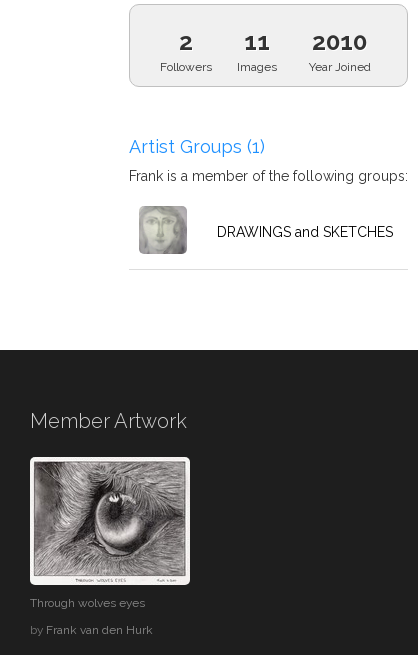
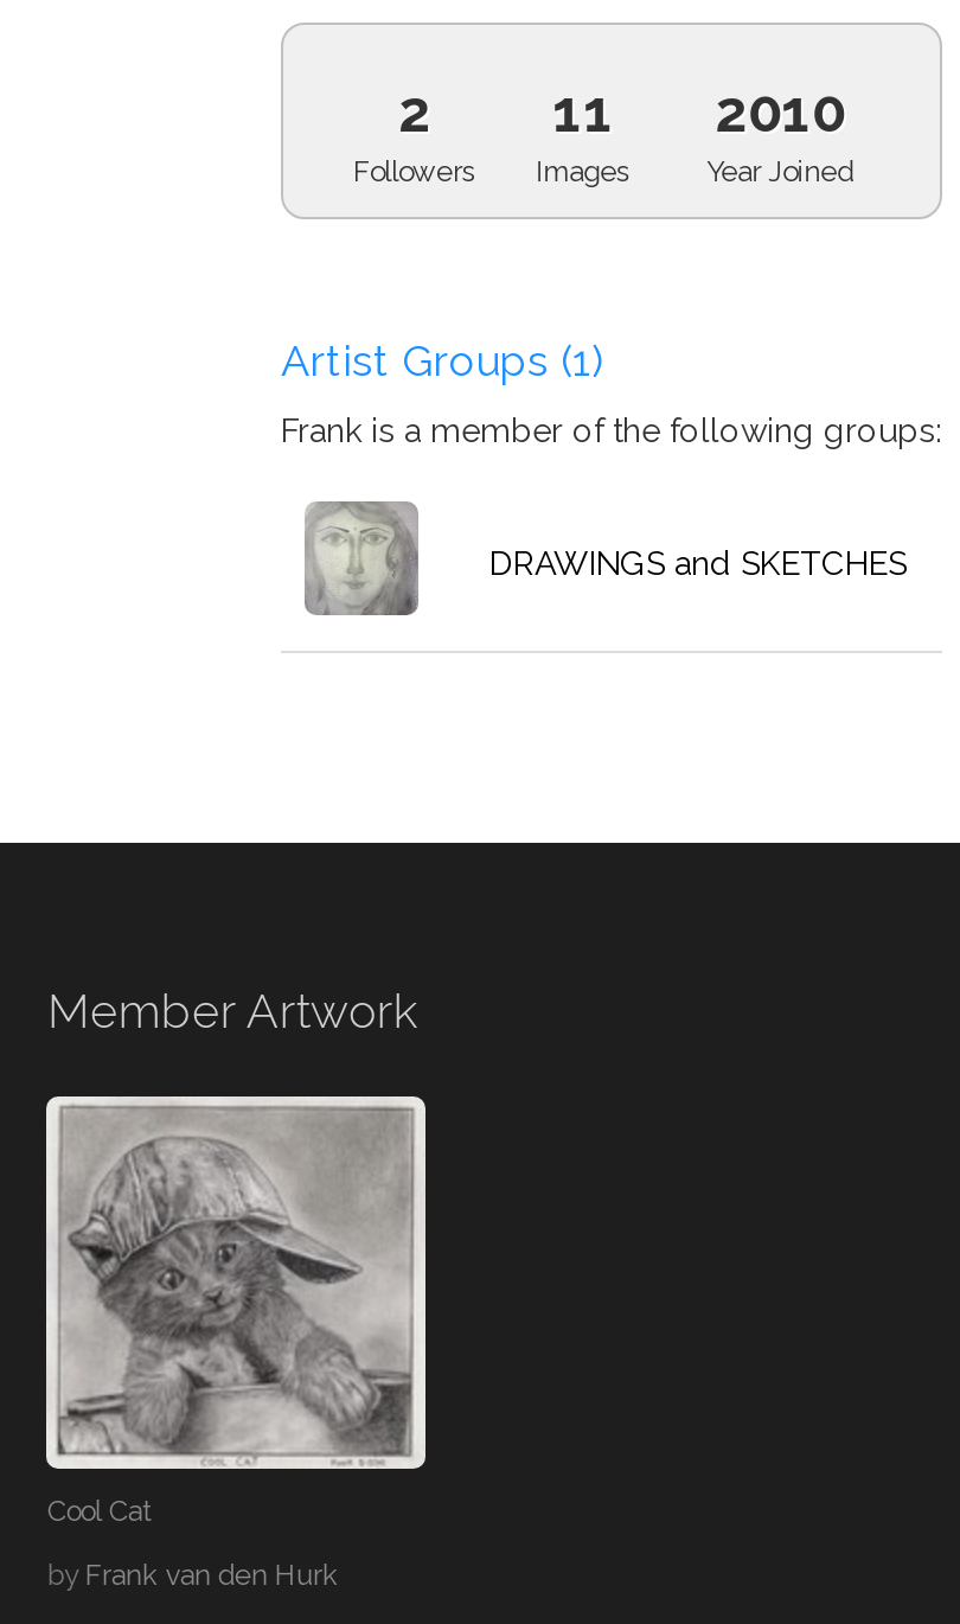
- [image]
- Through wolves eyes
+ [image]
+ Cool Cat
